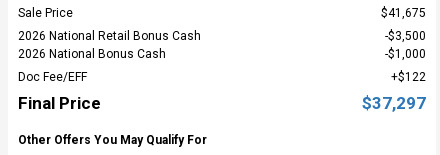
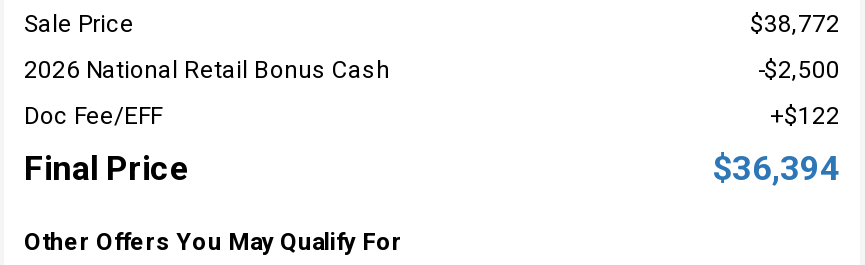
- $41,675
+ $38,772

- $3,500
- 2026 National Bonus Cash
- $1,000
+ $2,500

- $37,297
+ $36,394
